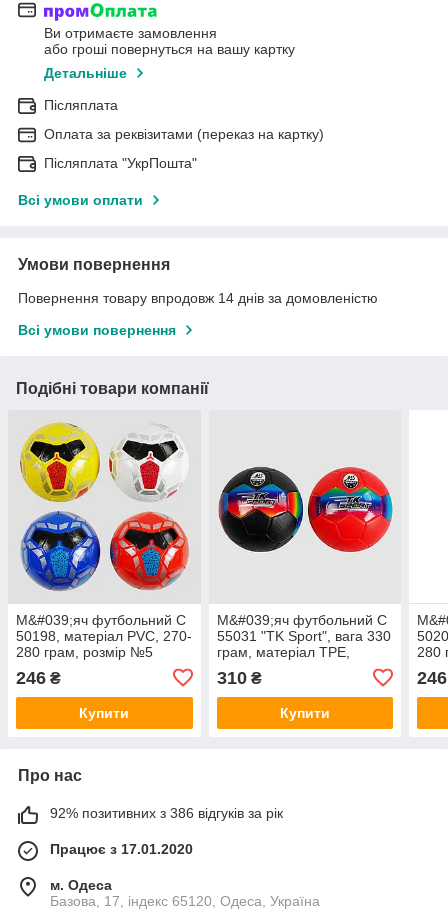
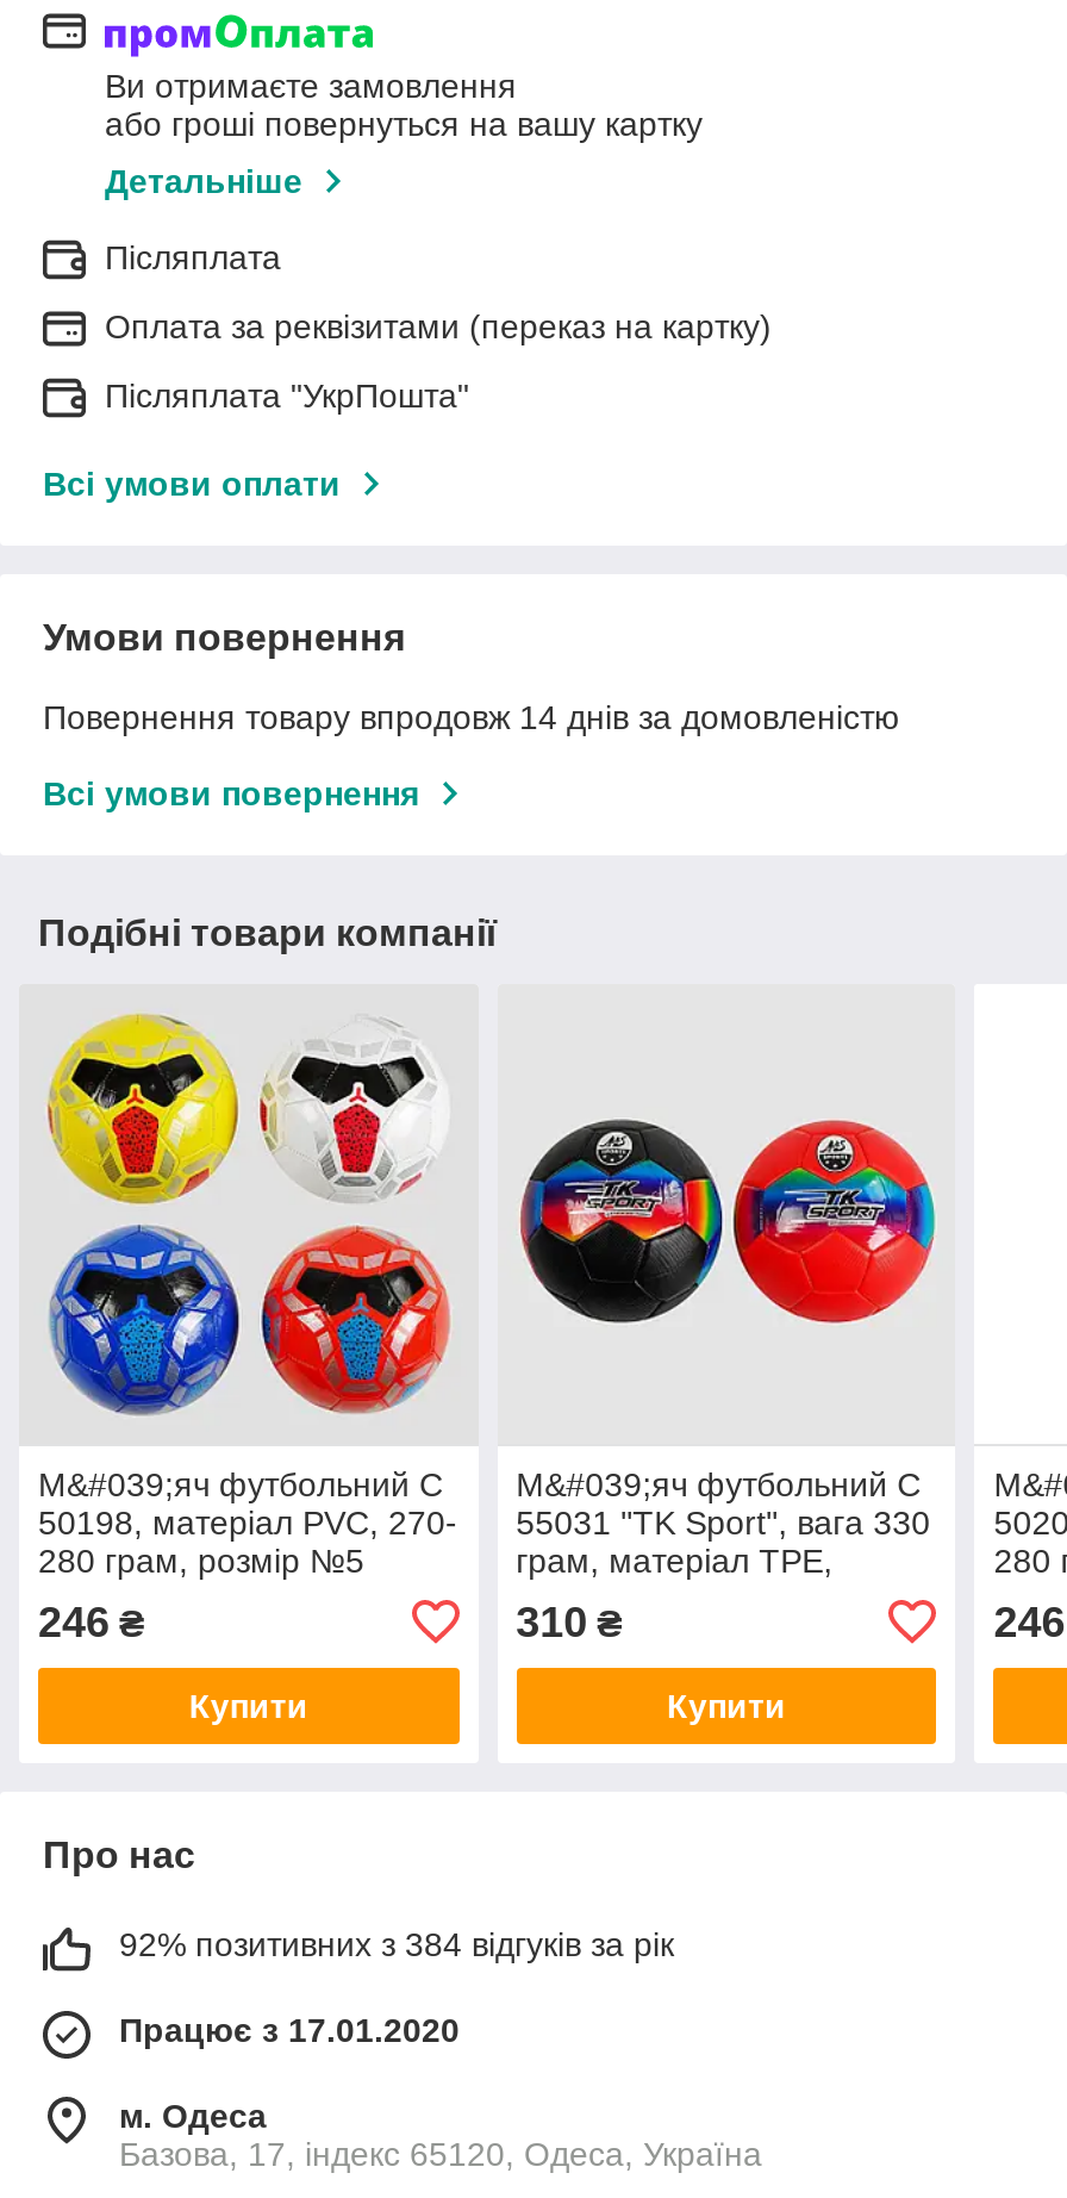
- 92% позитивних з 386 відгуків за рік
+ 92% позитивних з 384 відгуків за рік
